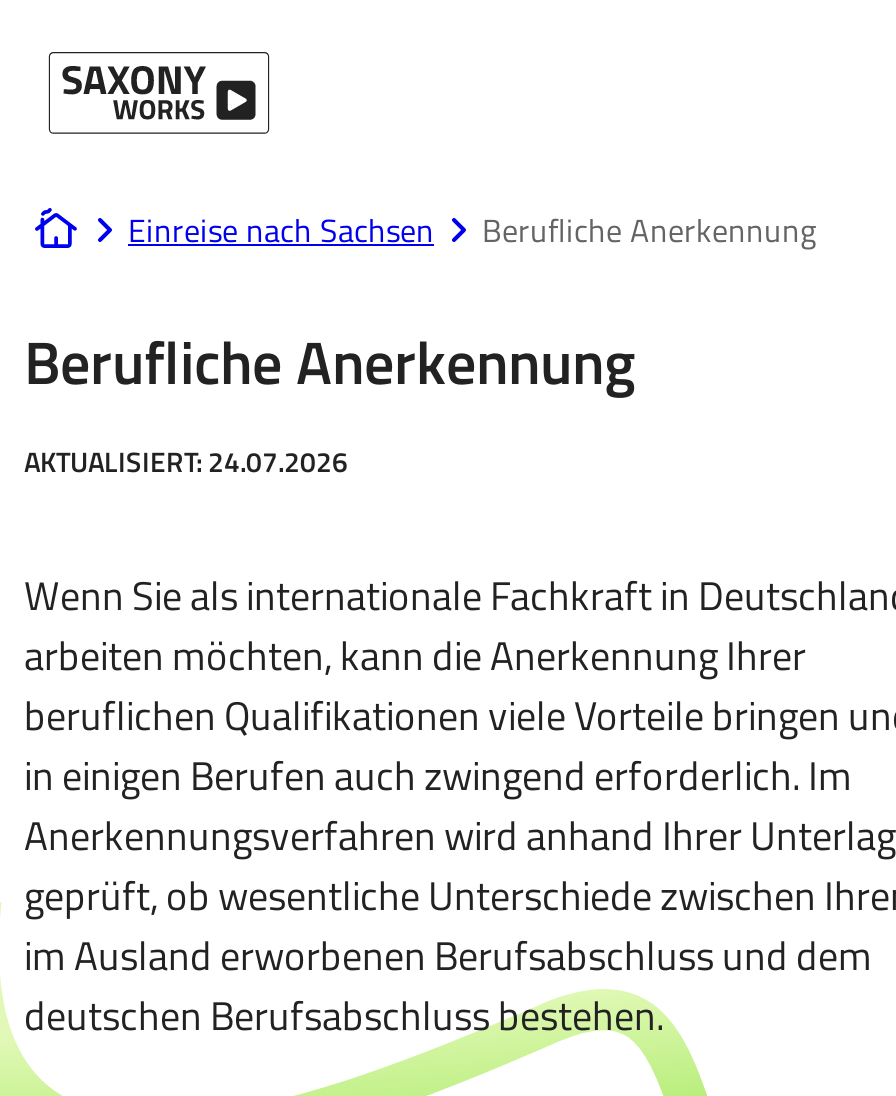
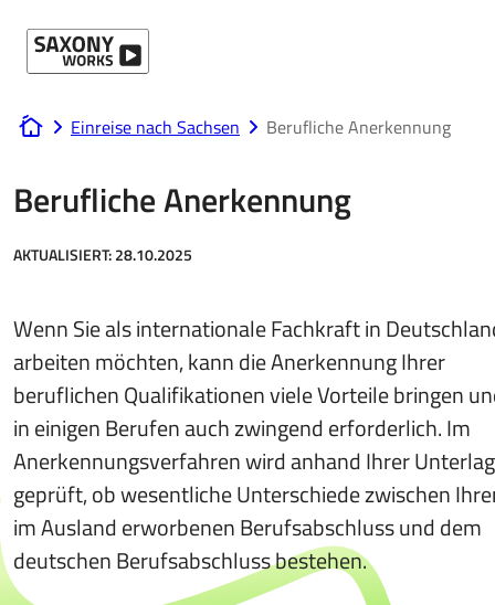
- AKTUALISIERT: 24.07.2026
+ AKTUALISIERT: 28.10.2025
